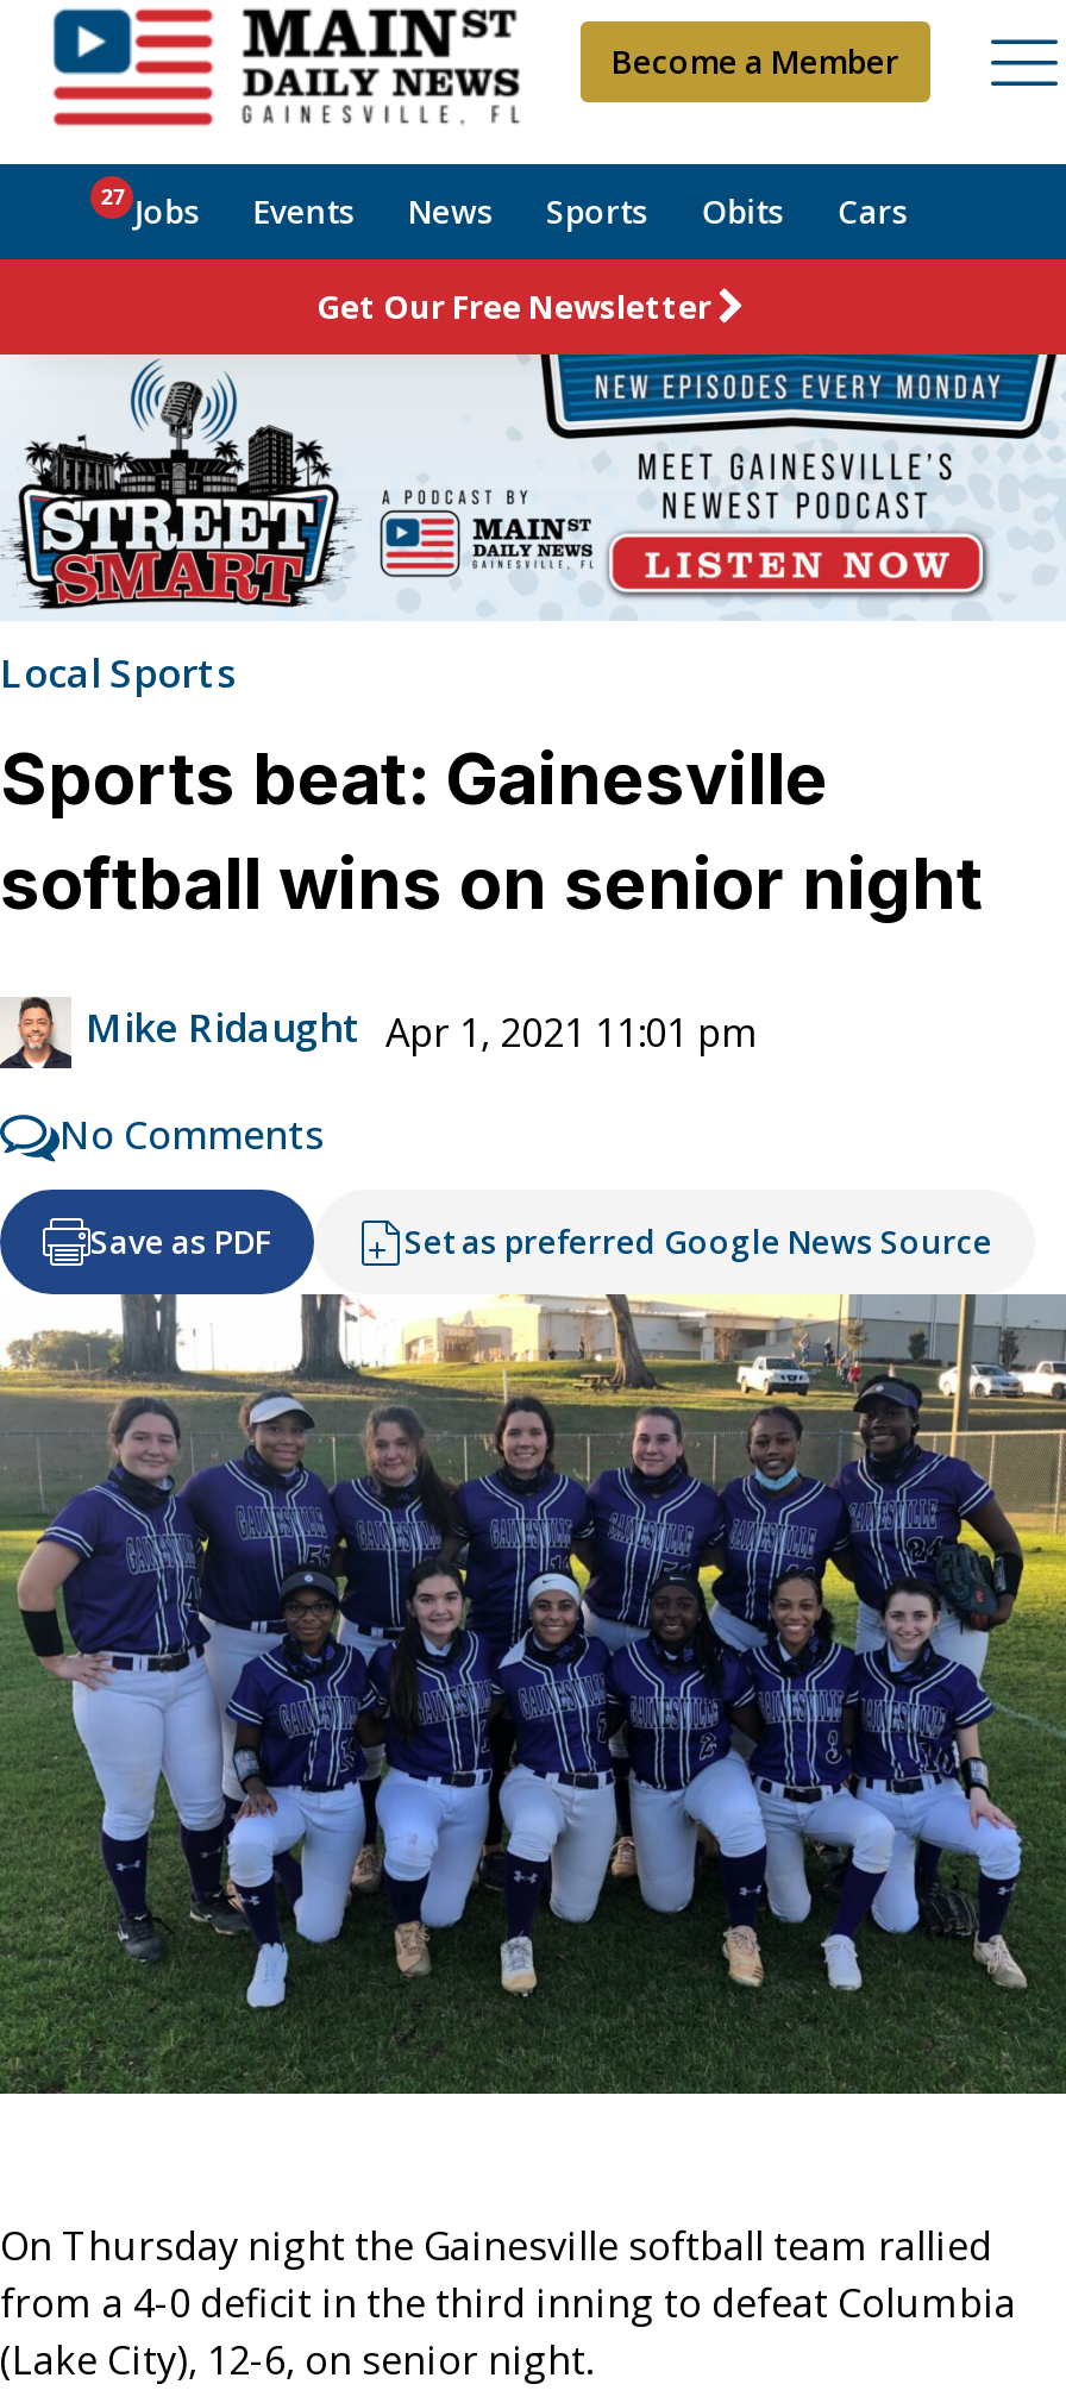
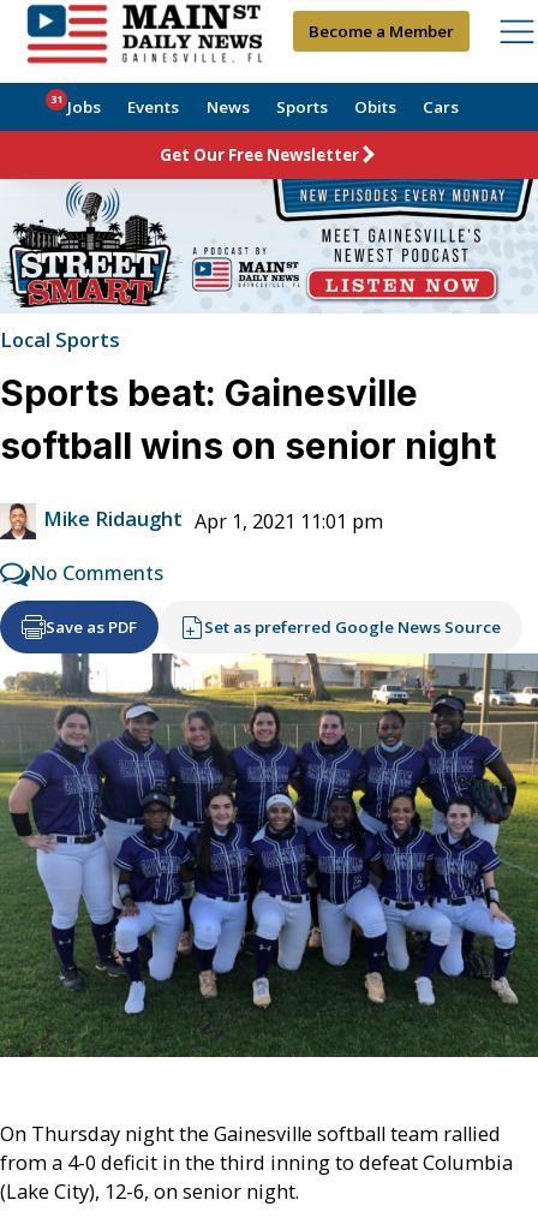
- 27 Jobs Events News Sports Obits Cars
+ 31 Jobs Events News Sports Obits Cars
